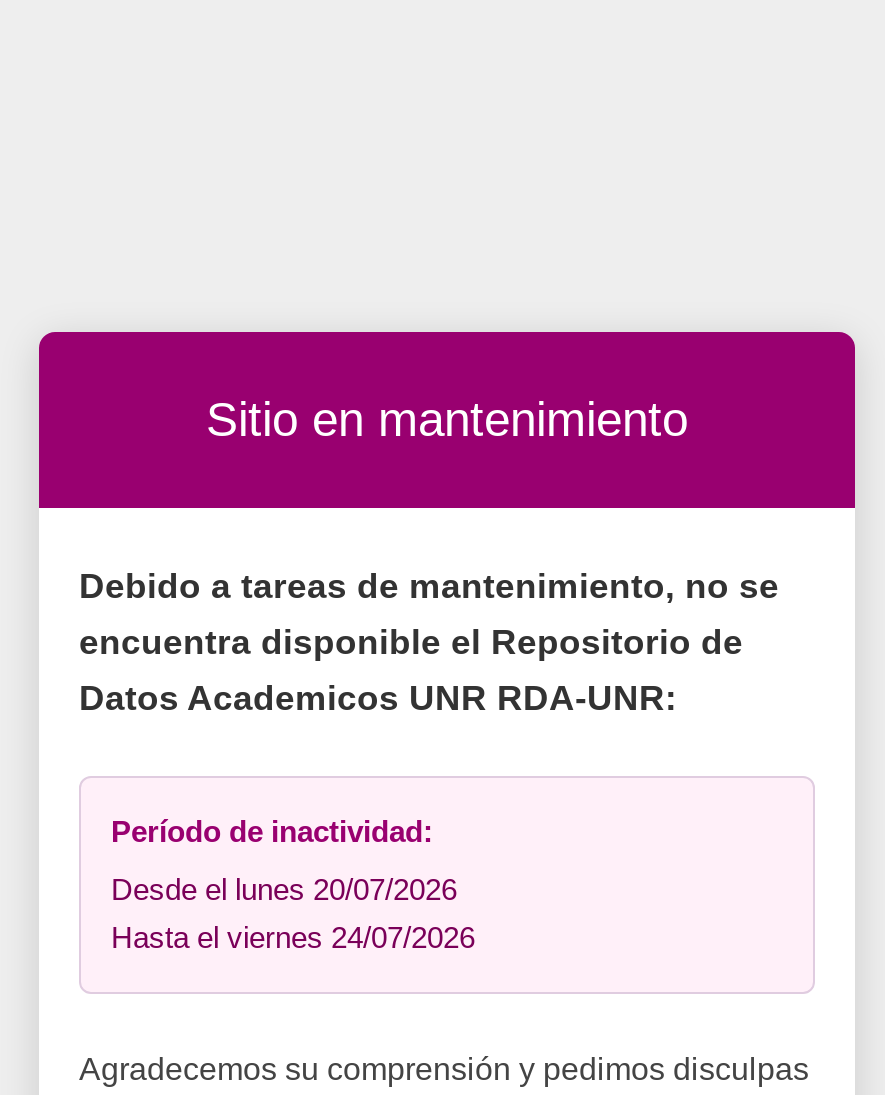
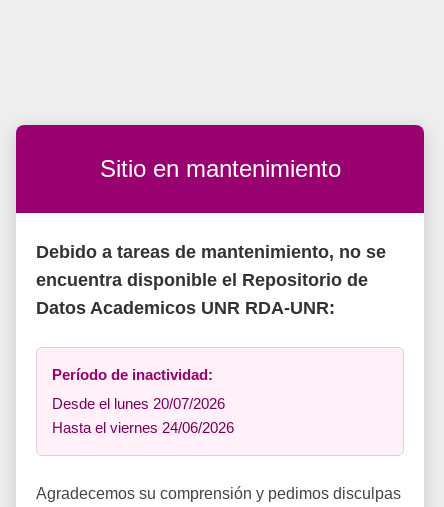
- Hasta el viernes 24/07/2026
+ Hasta el viernes 24/06/2026
